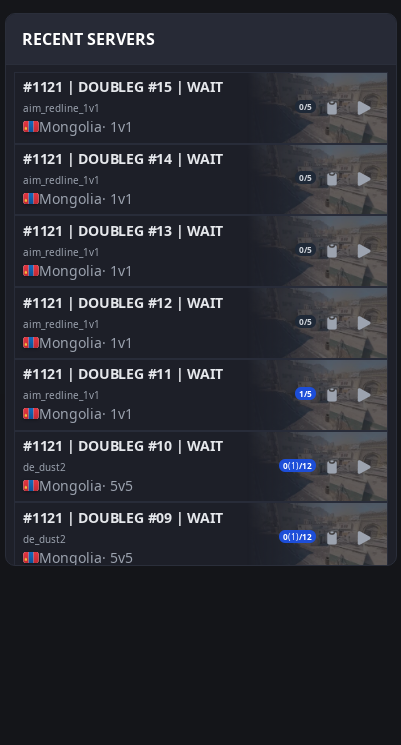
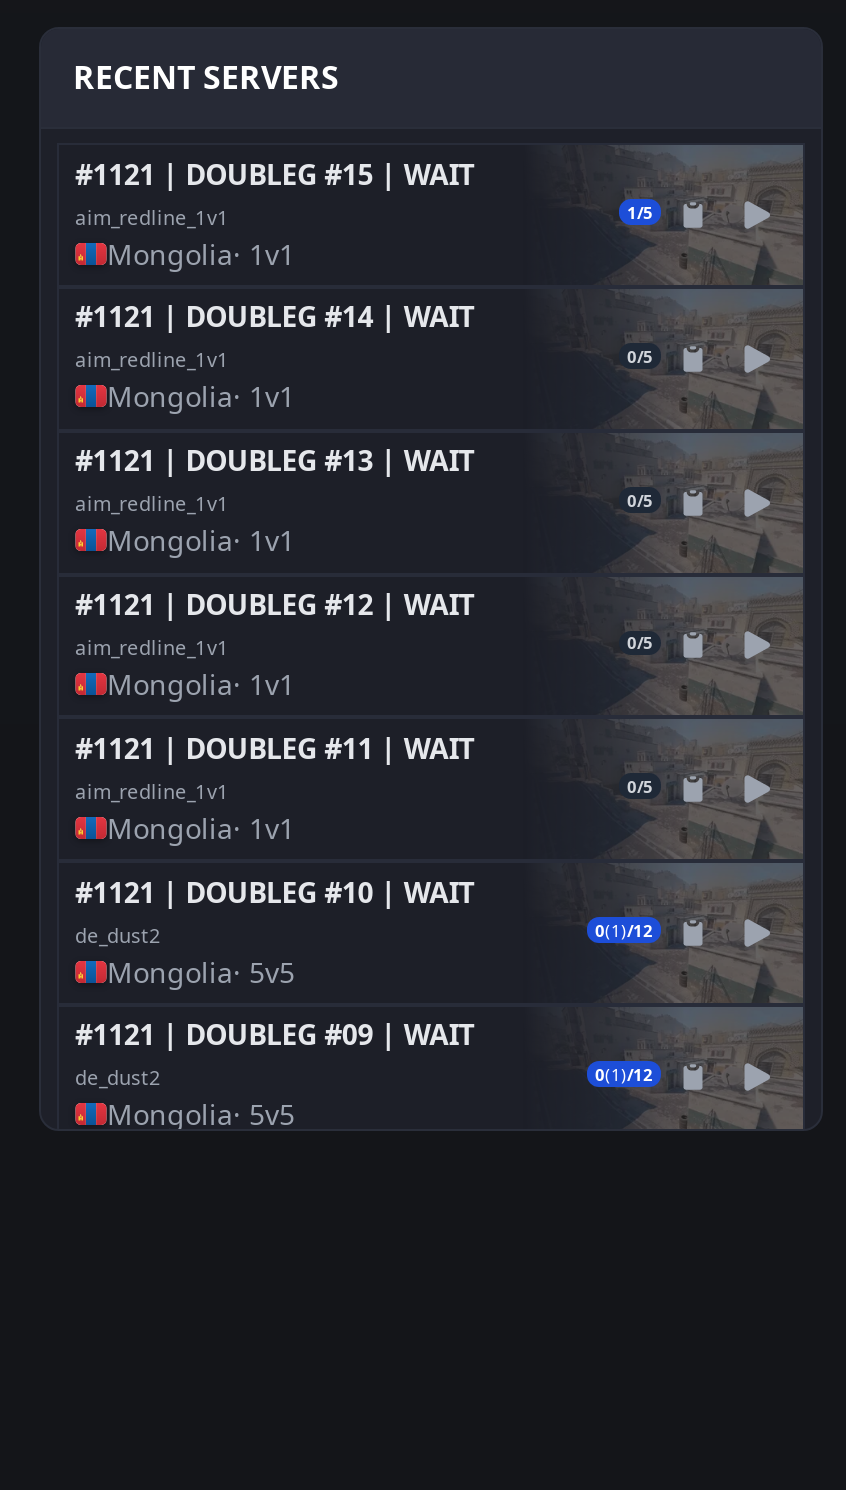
- 0/5
+ 1/5

- 1/5
+ 0/5
